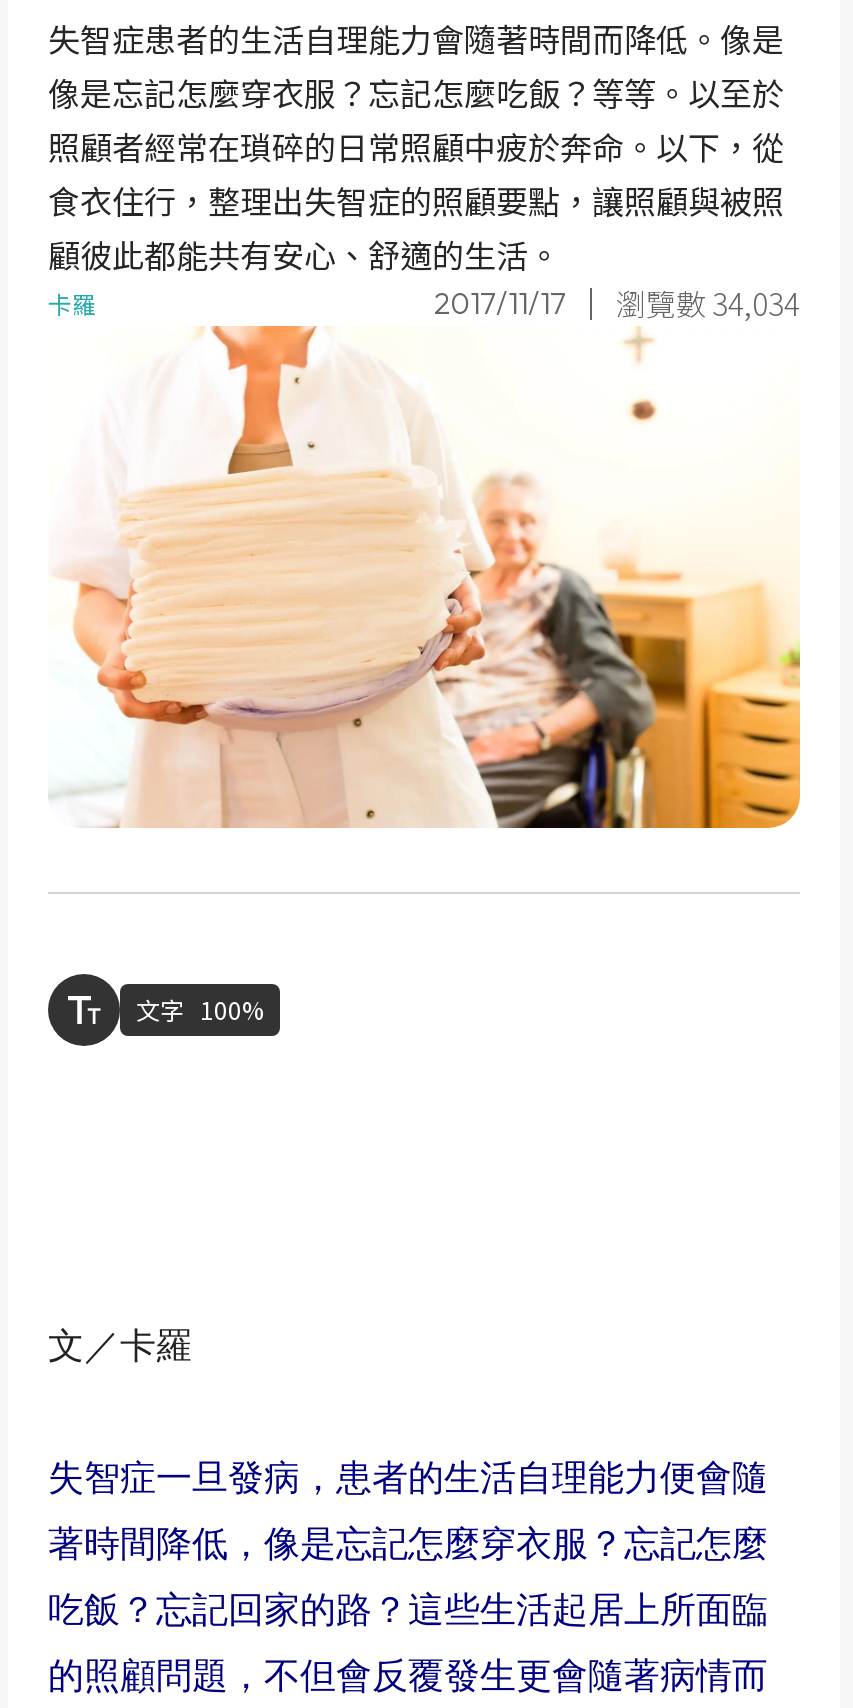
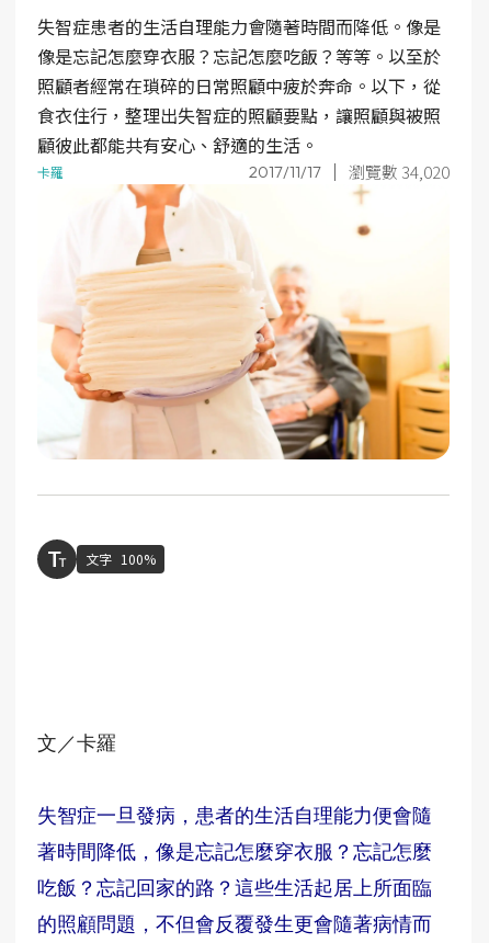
- 2017/11/17 瀏覽數 34,034
+ 2017/11/17 瀏覽數 34,020
